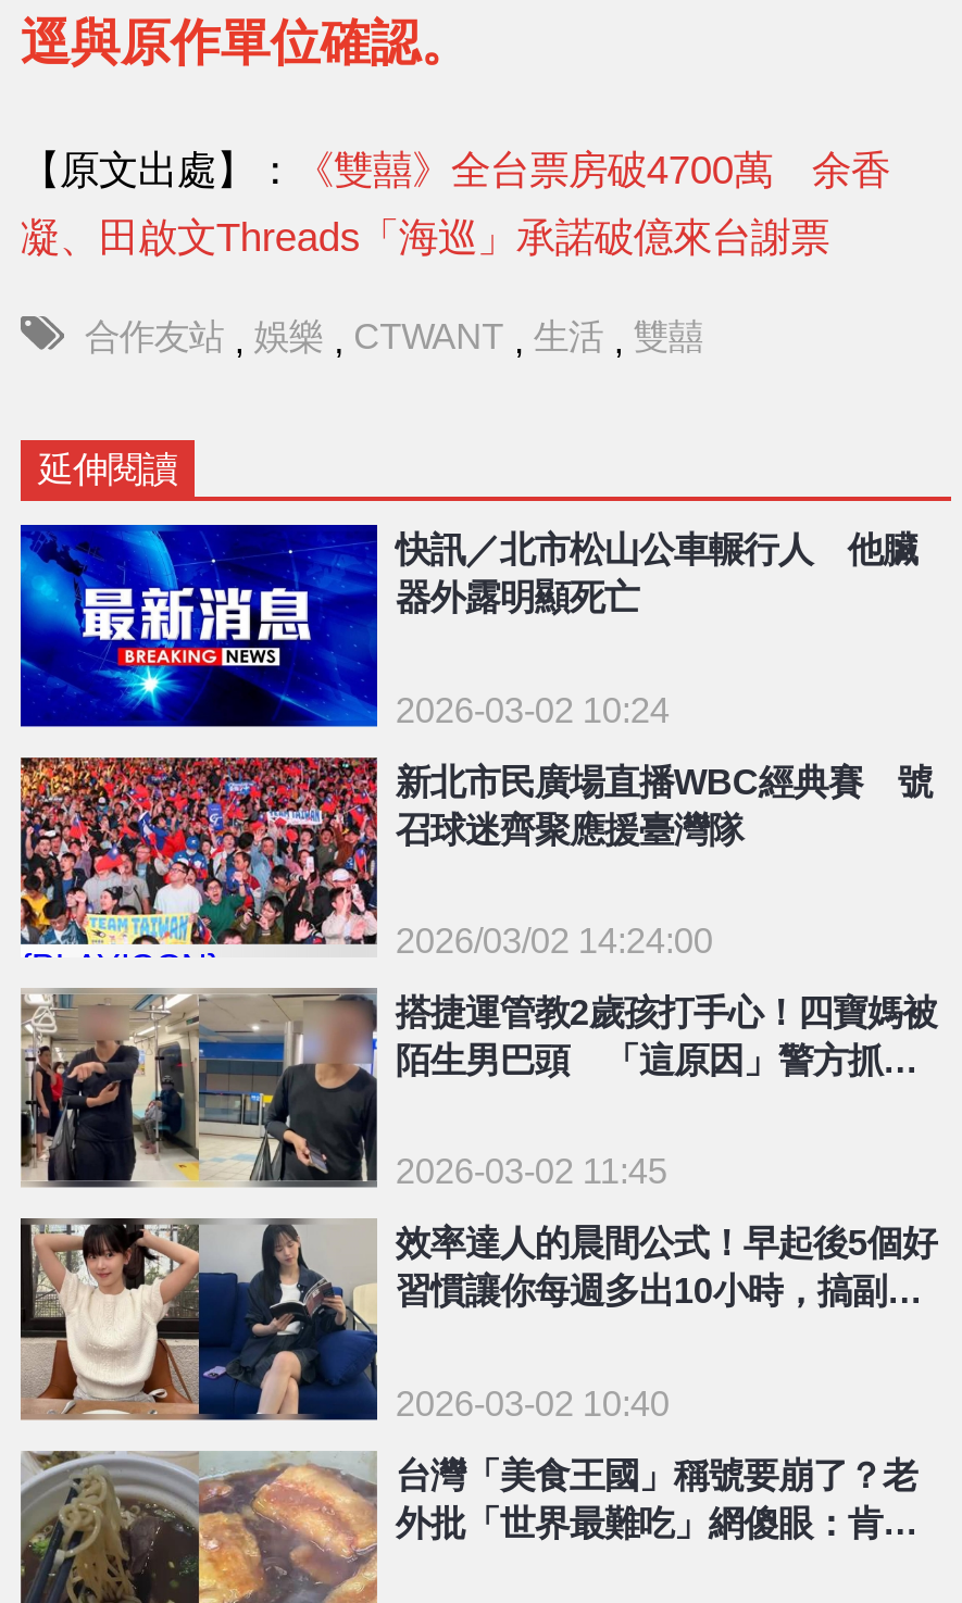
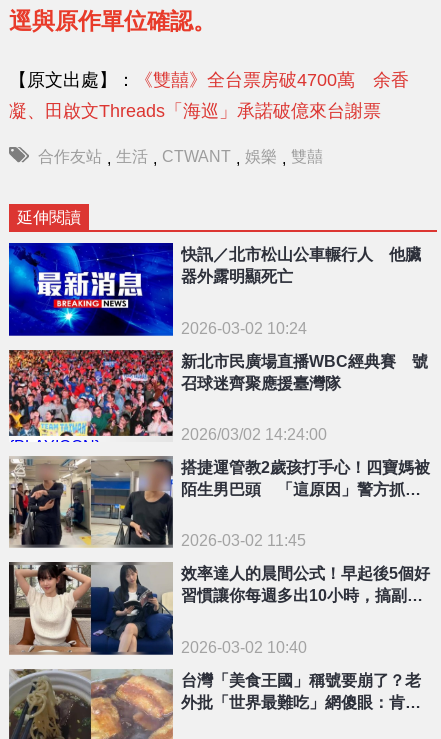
- 合作友站 , 娛樂 , CTWANT , 生活 , 雙囍
+ 合作友站 , 生活 , CTWANT , 娛樂 , 雙囍
